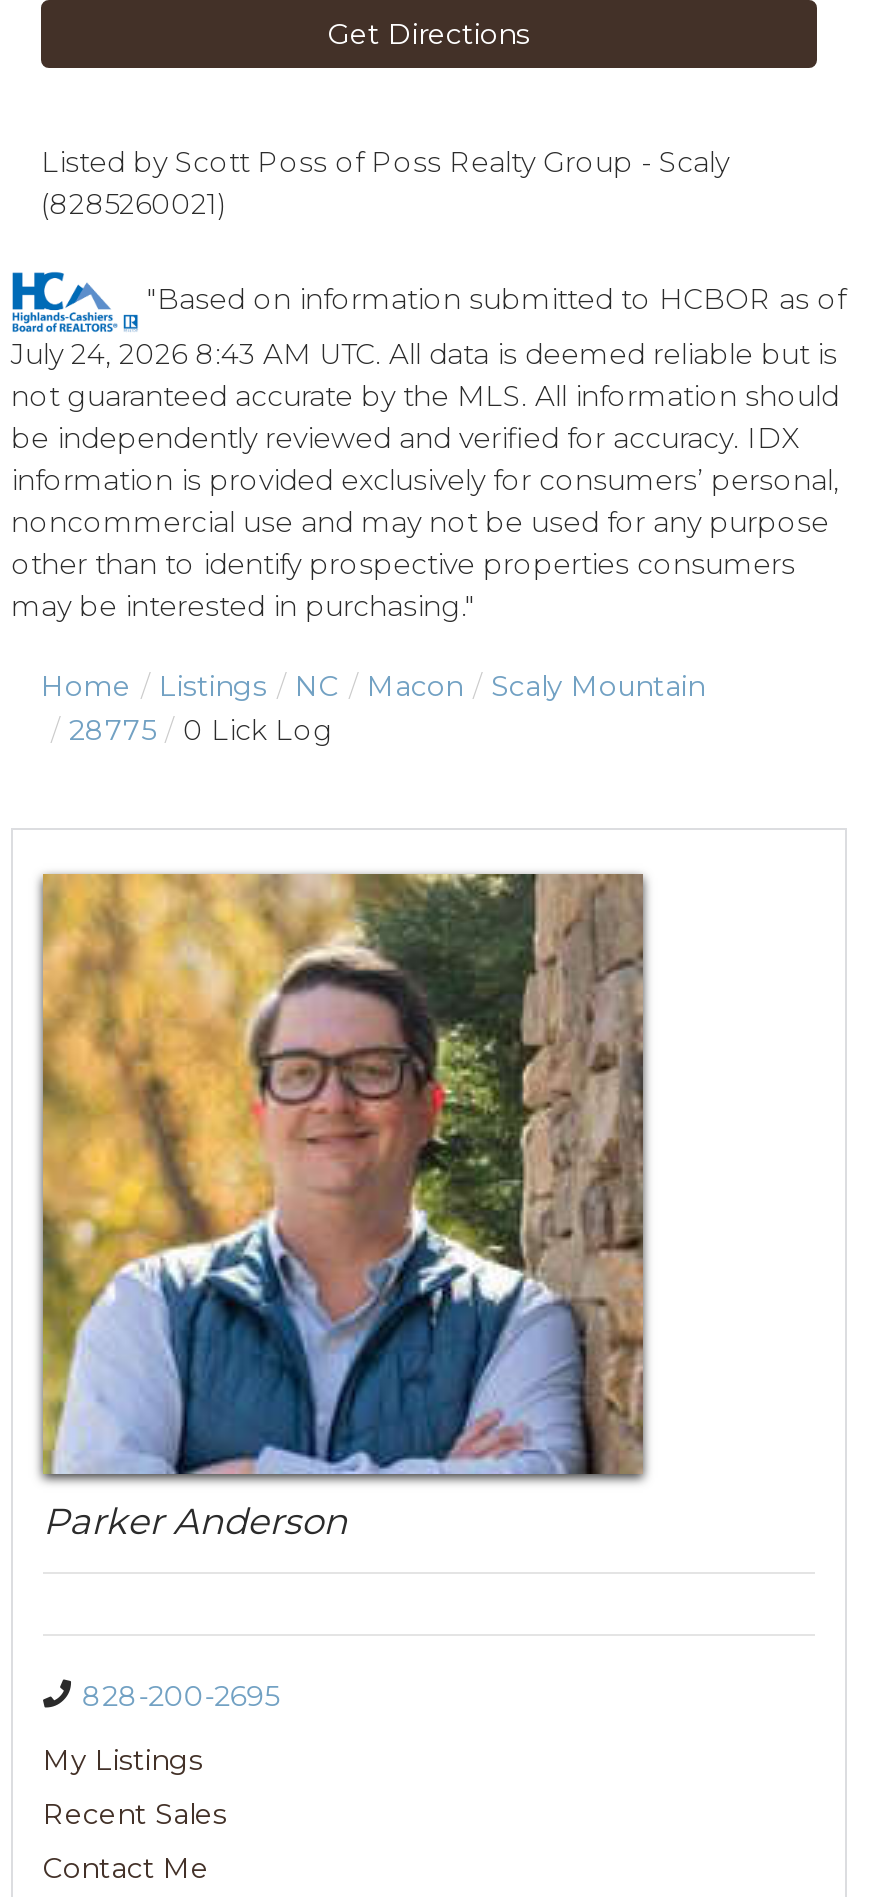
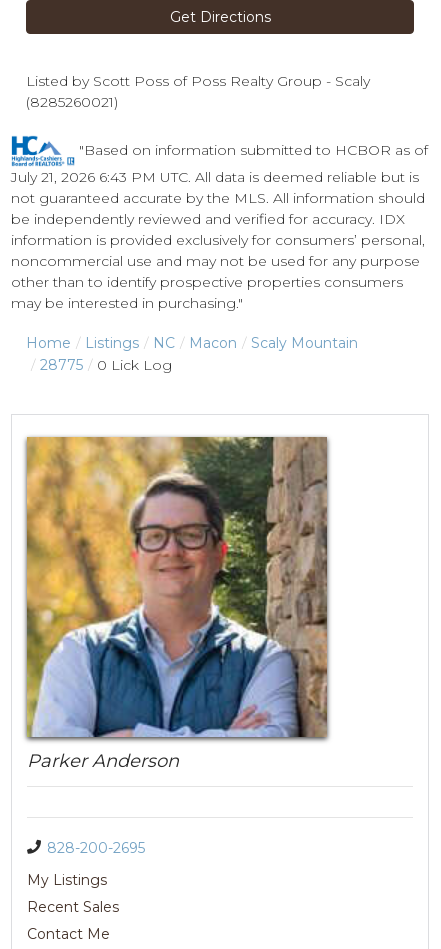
- July 24, 2026 8:43 AM UTC. All data is deemed reliable but is
+ July 21, 2026 6:43 PM UTC. All data is deemed reliable but is
